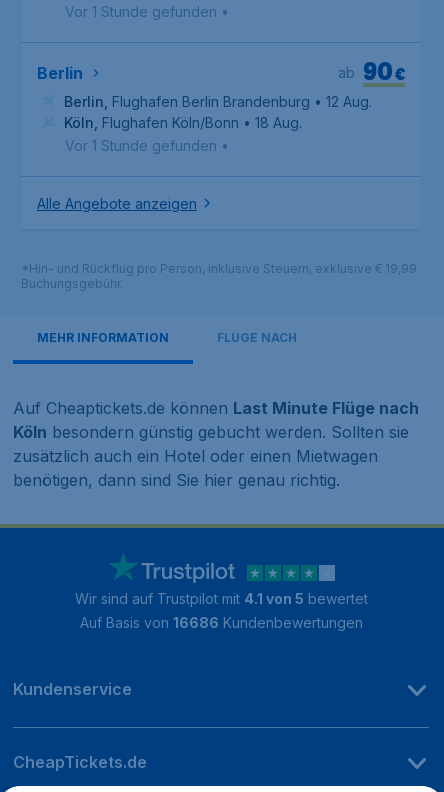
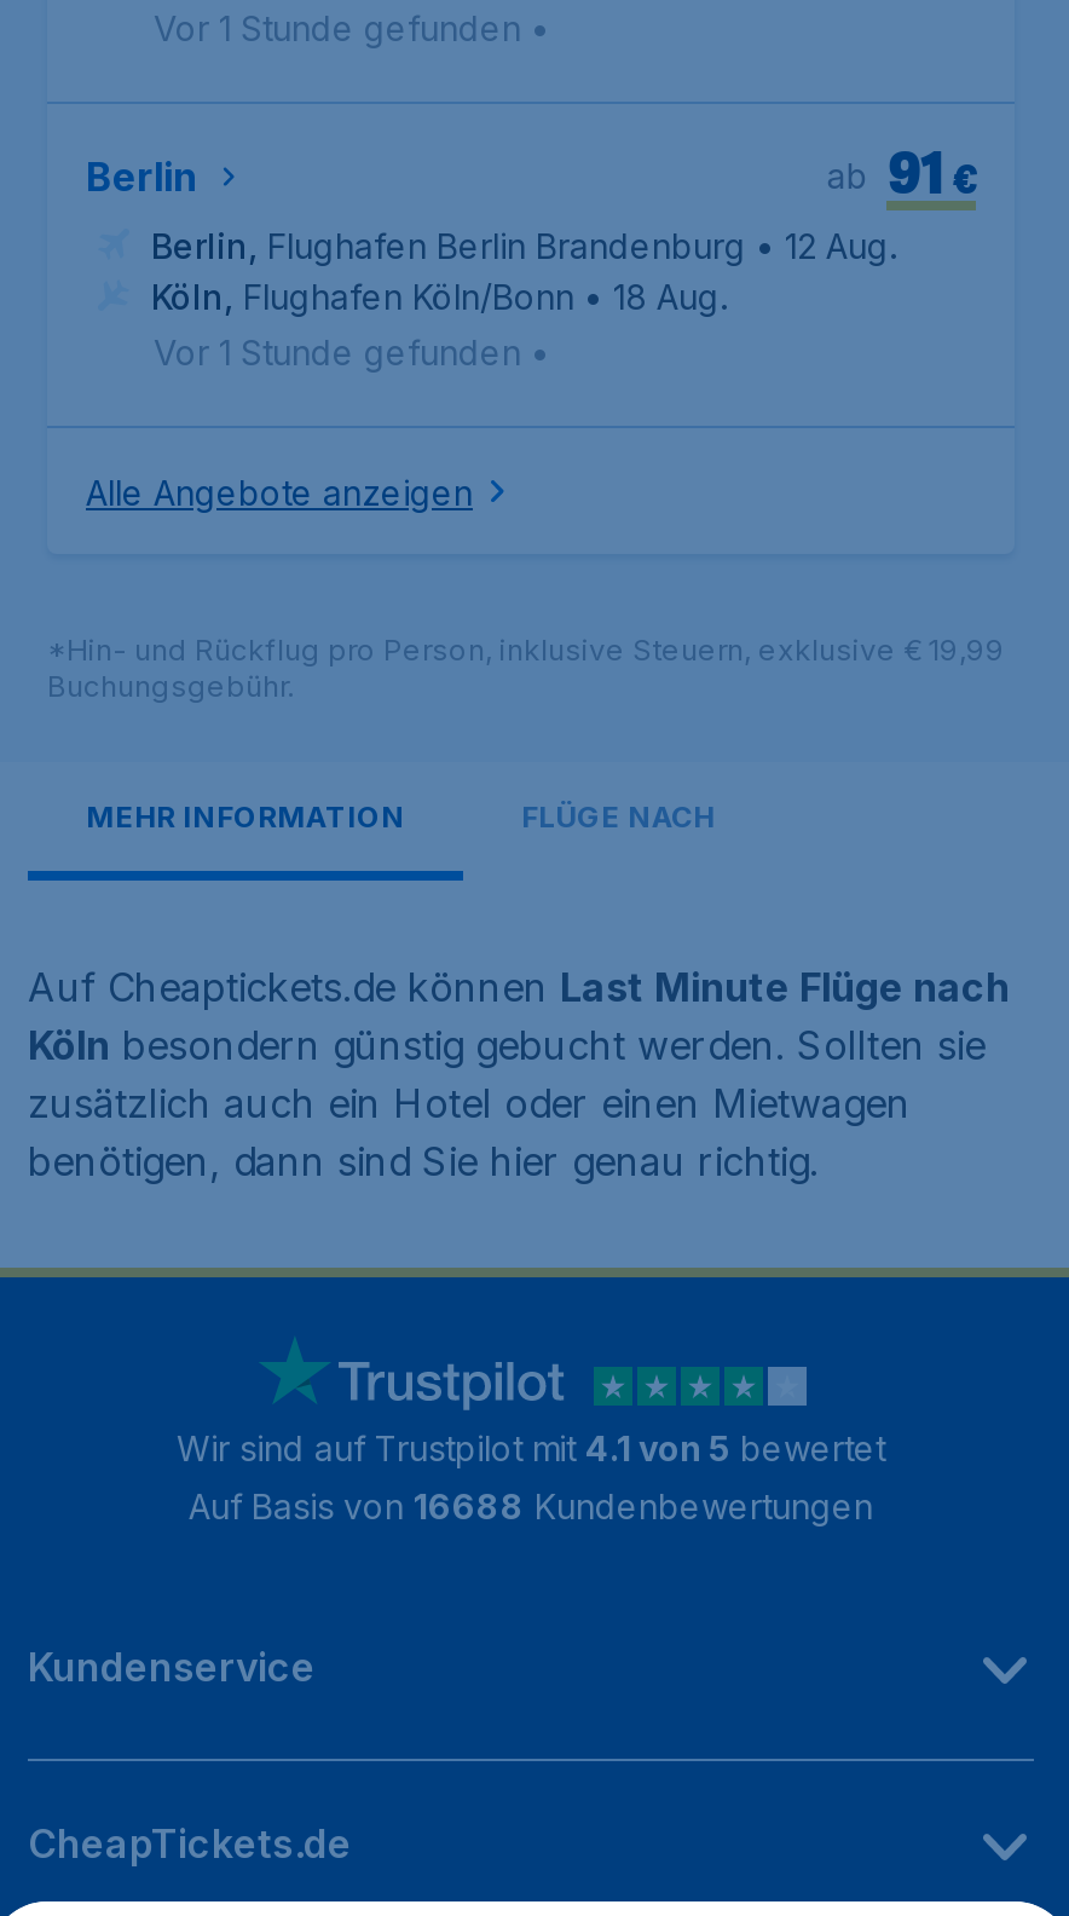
- 90
+ 91

- Auf Basis von 16686 Kundenbewertungen
+ Auf Basis von 16688 Kundenbewertungen
